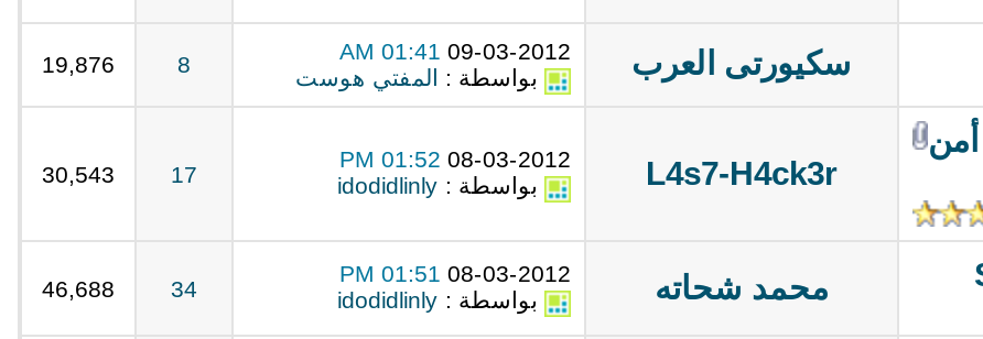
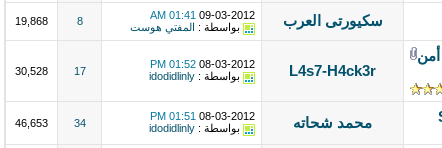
- 19,876
+ 19,868

- 30,543
+ 30,528

- 46,688
+ 46,653
